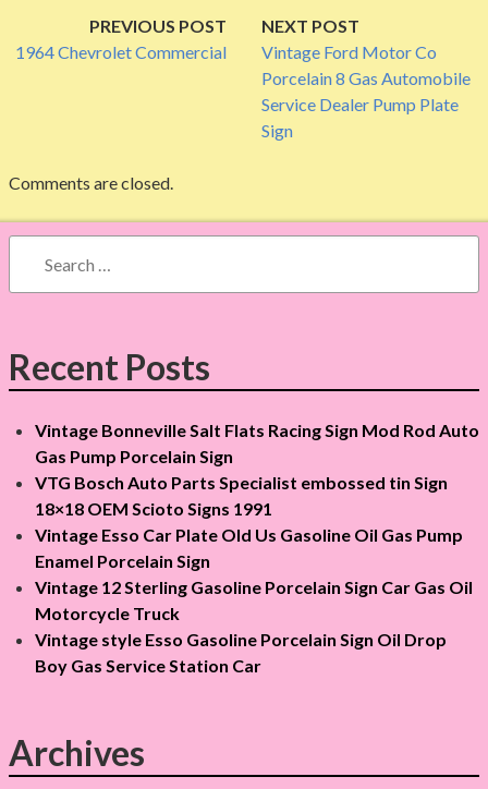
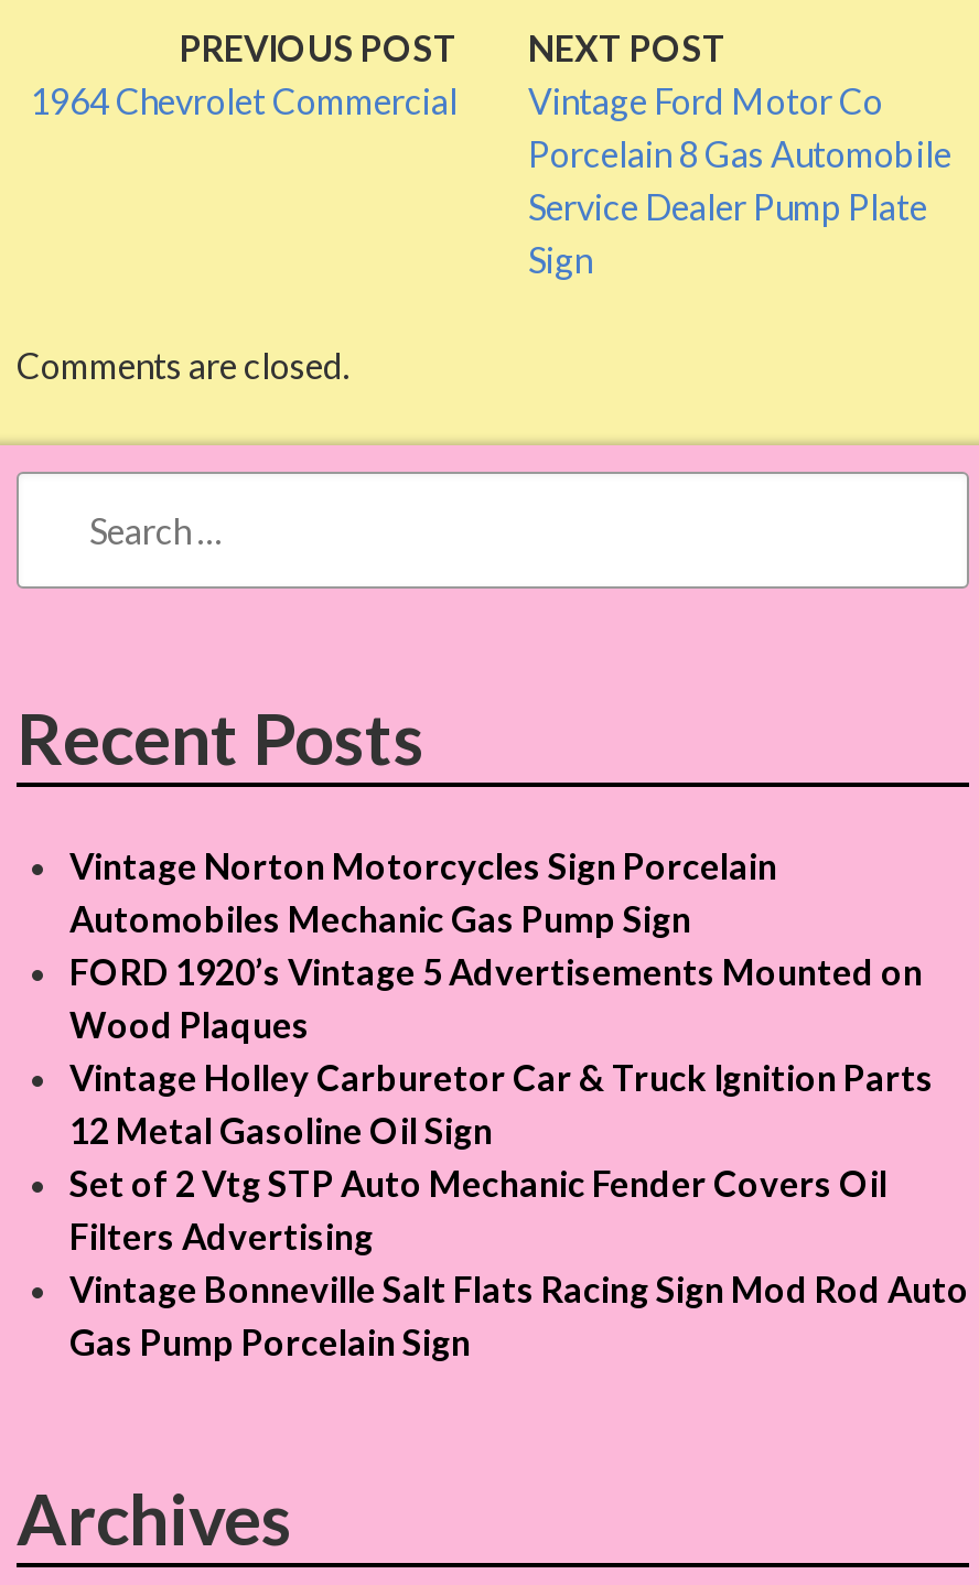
moved down: Vintage Bonneville Salt Flats Racing Sign Mod Rod Auto | Gas Pump Porcelain Sign

+ Vintage Norton Motorcycles Sign Porcelain
+ Automobiles Mechanic Gas Pump Sign
+ FORD 1920’s Vintage 5 Advertisements Mounted on
+ Wood Plaques
+ Vintage Holley Carburetor Car & Truck Ignition Parts
+ 12 Metal Gasoline Oil Sign
+ Set of 2 Vtg STP Auto Mechanic Fender Covers Oil
+ Filters Advertising

- VTG Bosch Auto Parts Specialist embossed tin Sign
- 18×18 OEM Scioto Signs 1991
- Vintage Esso Car Plate Old Us Gasoline Oil Gas Pump
- Enamel Porcelain Sign
- Vintage 12 Sterling Gasoline Porcelain Sign Car Gas Oil
- Motorcycle Truck
- Vintage style Esso Gasoline Porcelain Sign Oil Drop
- Boy Gas Service Station Car
